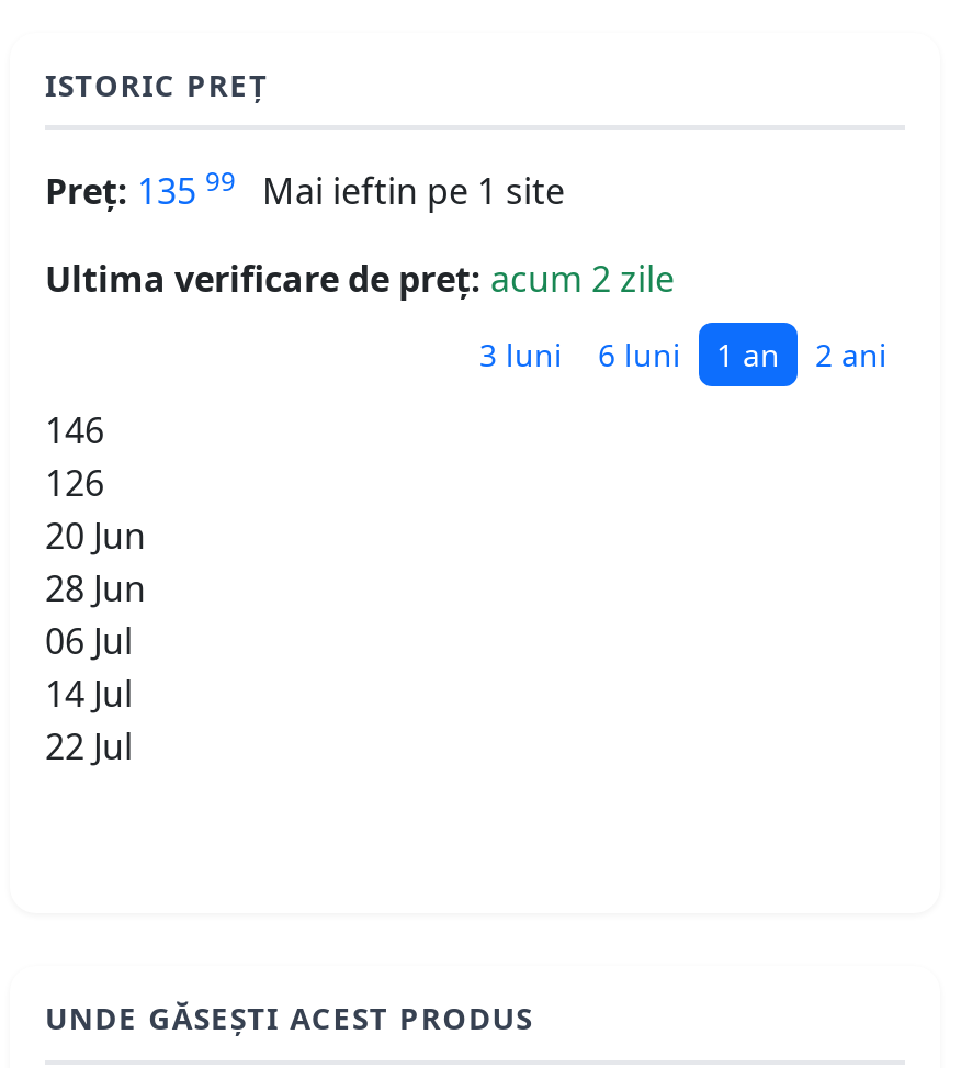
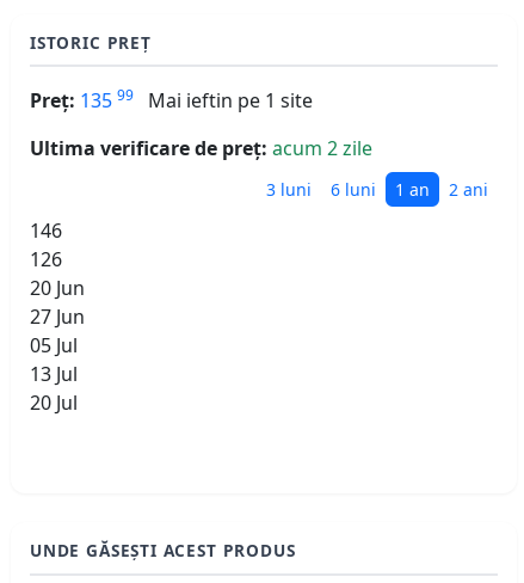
- 28 Jun
+ 27 Jun

- 06 Jul
+ 05 Jul

- 14 Jul
+ 13 Jul

- 22 Jul
+ 20 Jul
